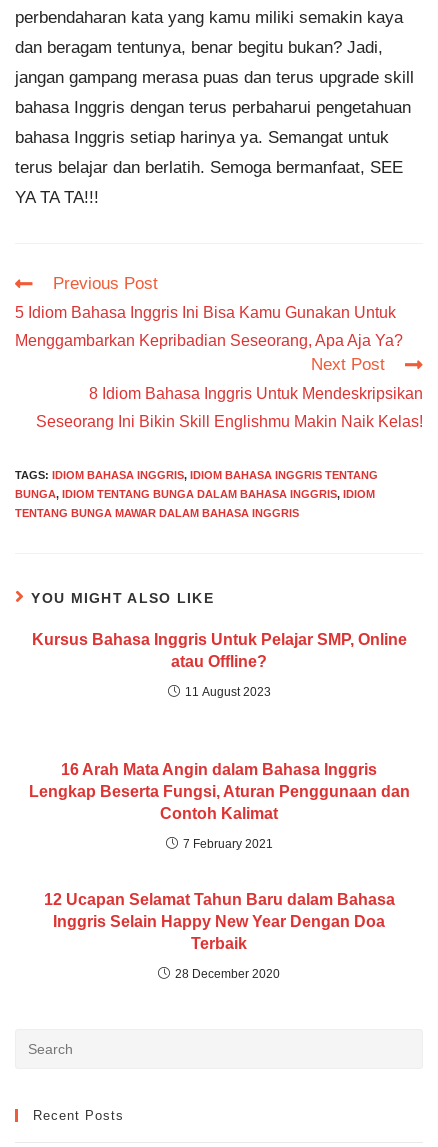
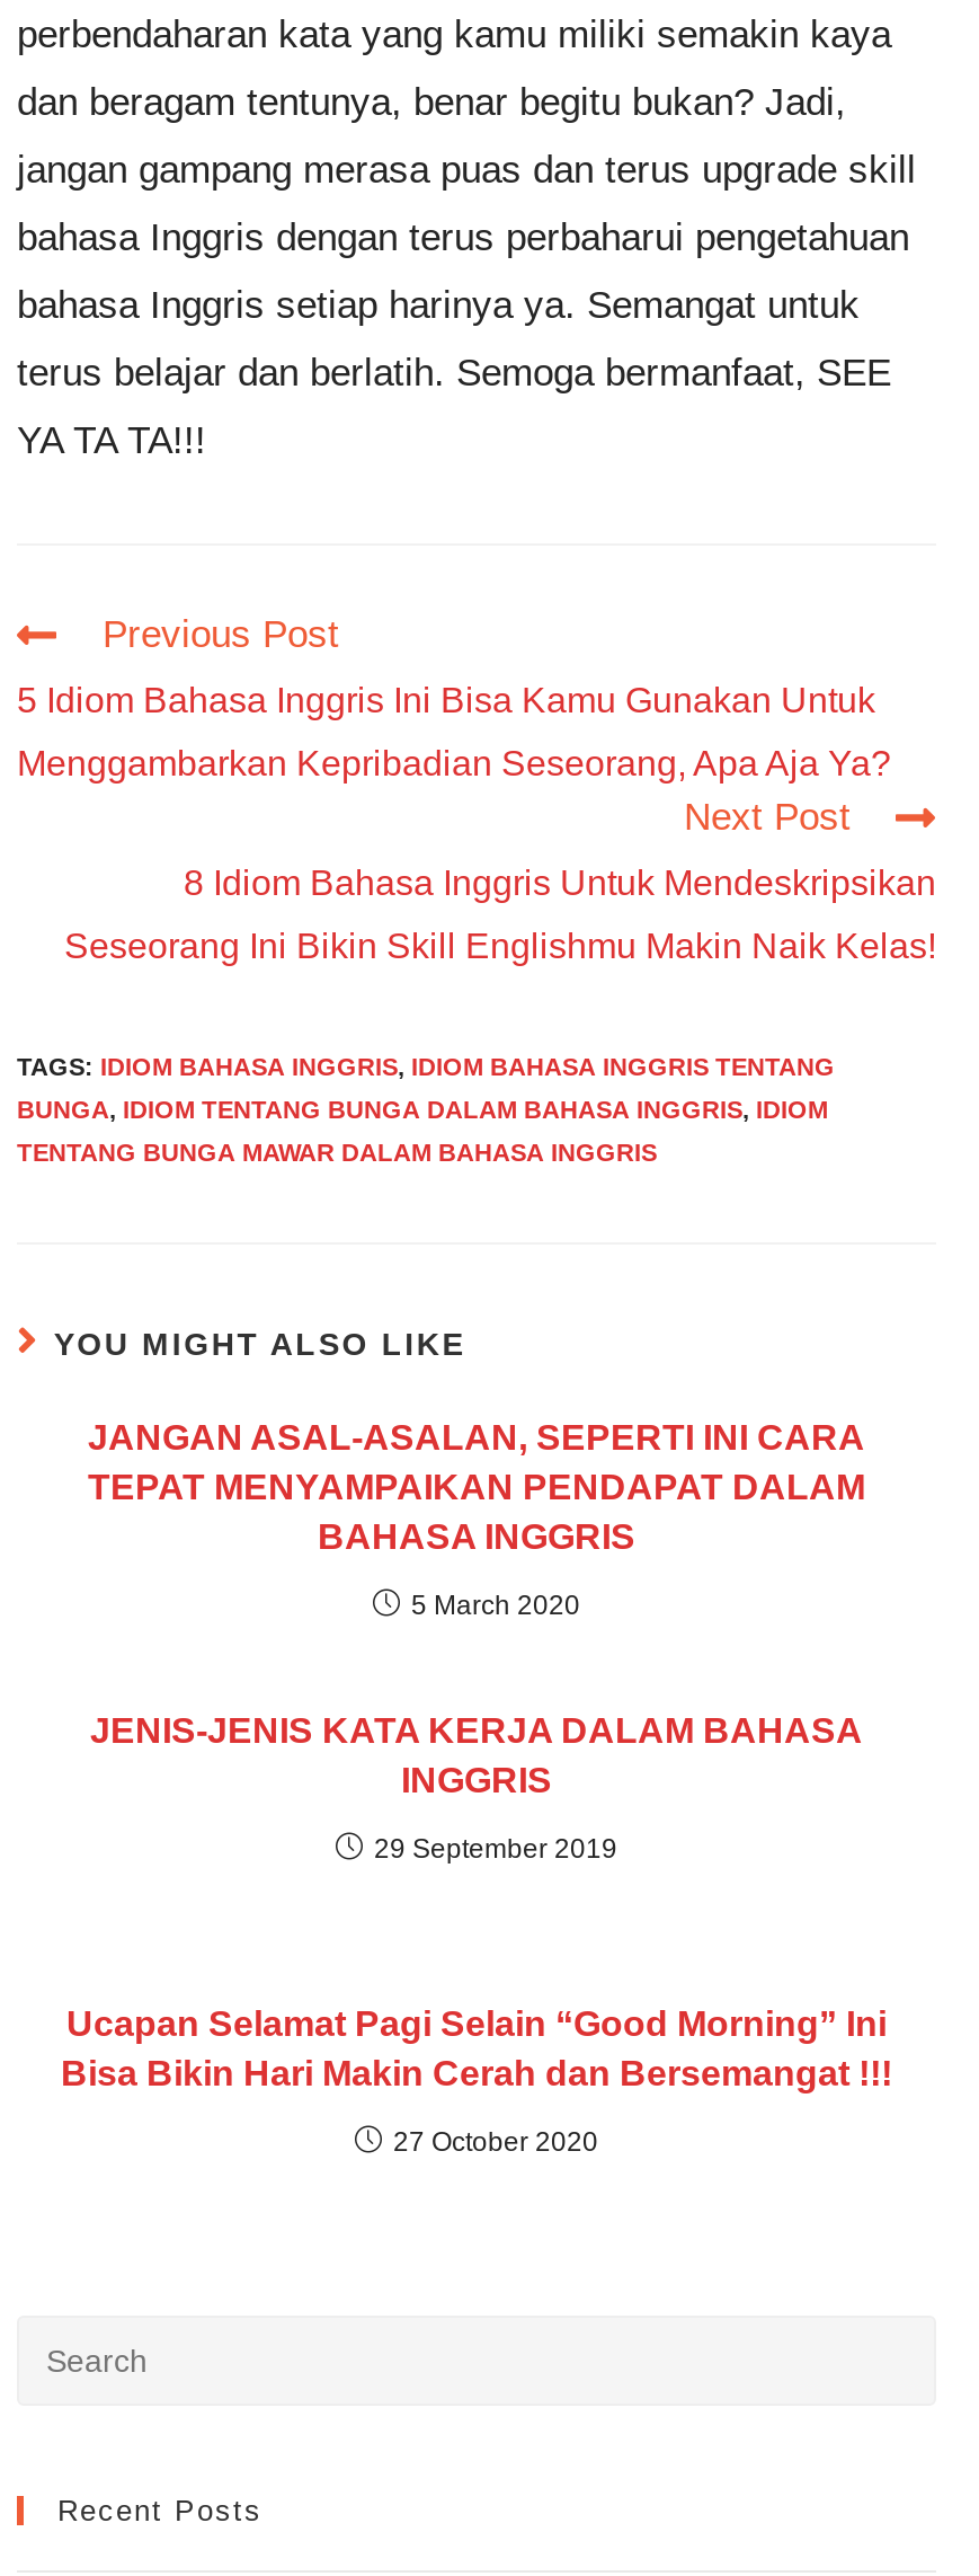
- Kursus Bahasa Inggris Untuk Pelajar SMP, Online
- atau Offline?
+ JANGAN ASAL-ASALAN, SEPERTI INI CARA
+ TEPAT MENYAMPAIKAN PENDAPAT DALAM
+ BAHASA INGGRIS

- 11 August 2023
+ 5 March 2020

- 16 Arah Mata Angin dalam Bahasa Inggris
- Lengkap Beserta Fungsi, Aturan Penggunaan dan
- Contoh Kalimat
+ JENIS-JENIS KATA KERJA DALAM BAHASA
+ INGGRIS

- 7 February 2021
+ 29 September 2019

- 12 Ucapan Selamat Tahun Baru dalam Bahasa
- Inggris Selain Happy New Year Dengan Doa
- Terbaik
+ Ucapan Selamat Pagi Selain “Good Morning” Ini
+ Bisa Bikin Hari Makin Cerah dan Bersemangat !!!

- 28 December 2020
+ 27 October 2020
